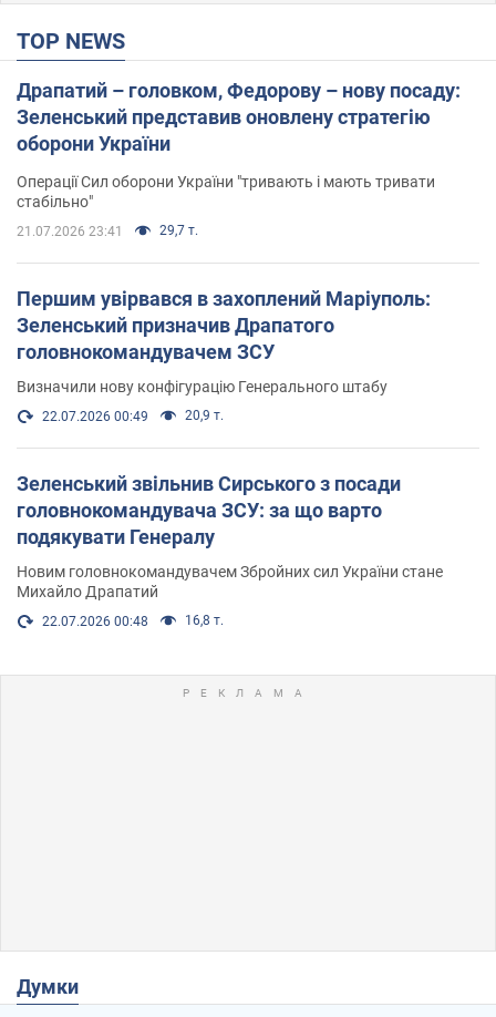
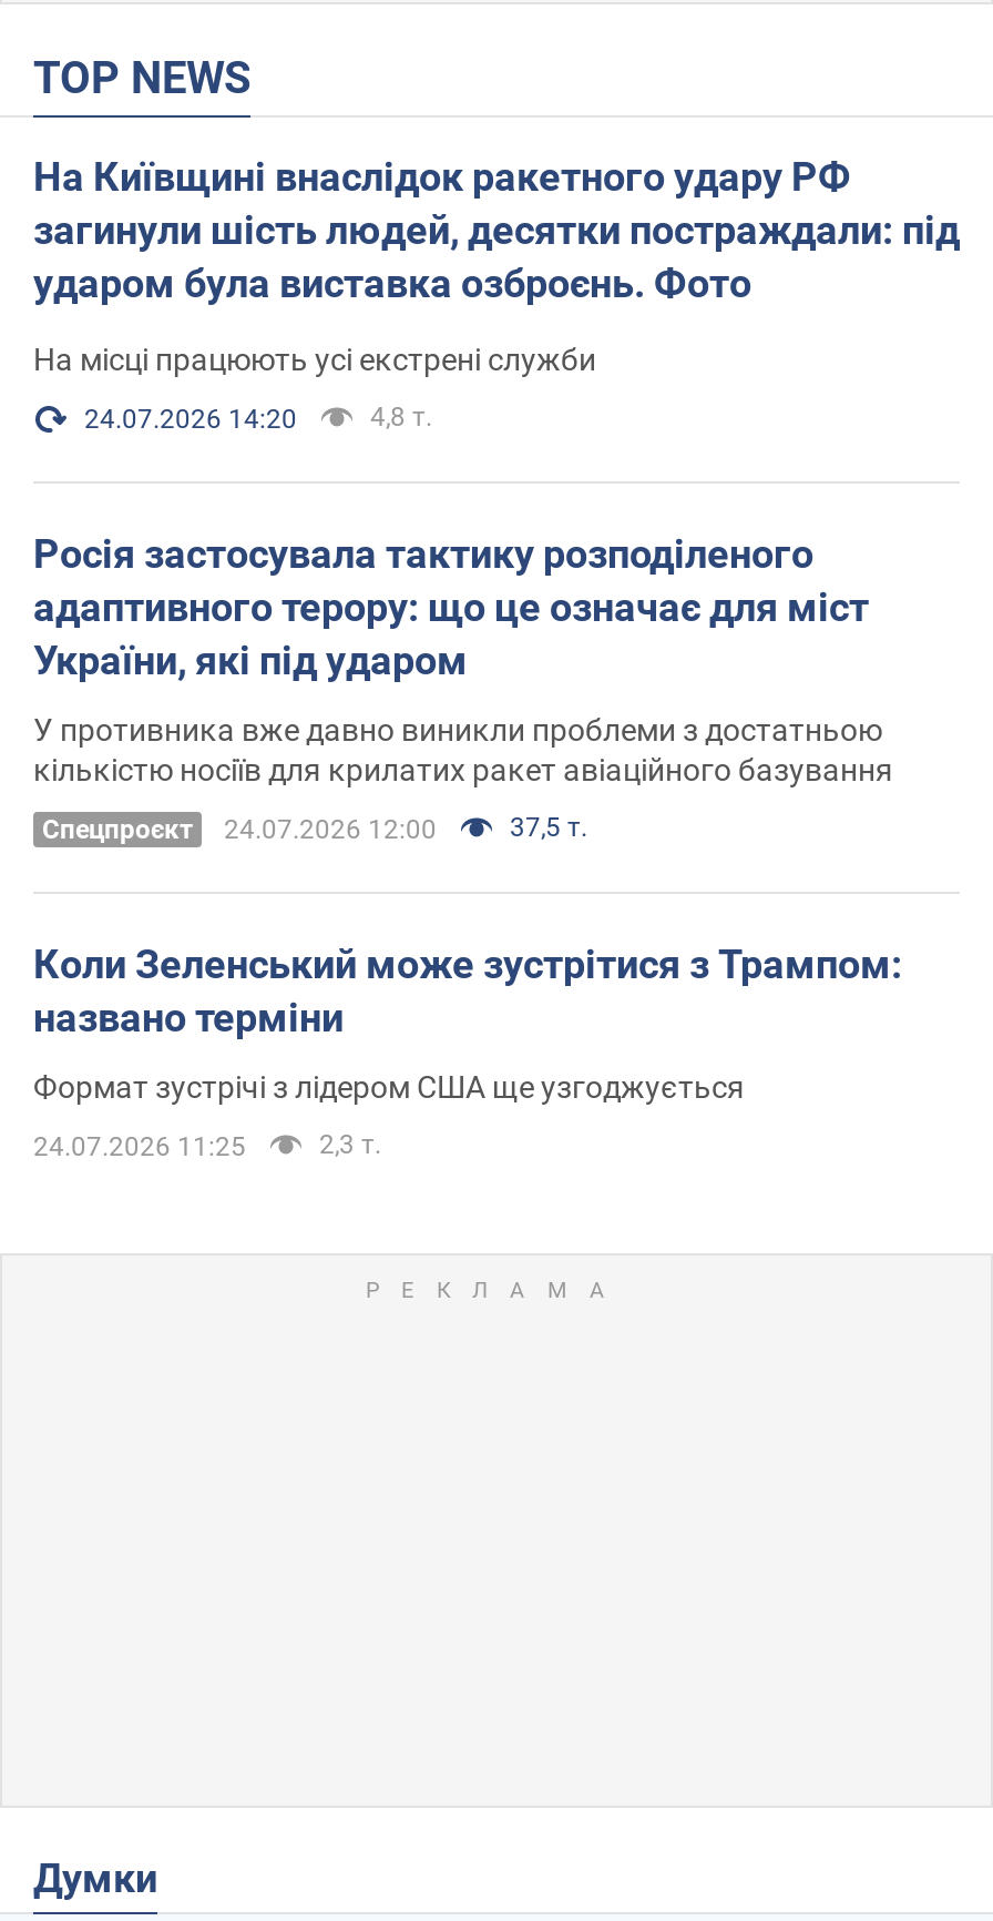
- Драпатий – головком, Федорову – нову посаду:
- Зеленський представив оновлену стратегію
- оборони України
+ На Київщині внаслідок ракетного удару РФ
+ загинули шість людей, десятки постраждали: під
+ ударом була виставка озброєнь. Фото

- Операції Сил оборони України "тривають і мають тривати
- стабільно"
+ На місці працюють усі екстрені служби

- 21.07.2026 23:41
- 29,7 т.
+ 24.07.2026 14:20
+ 4,8 т.

- Першим увірвався в захоплений Маріуполь:
- Зеленський призначив Драпатого
- головнокомандувачем ЗСУ
+ Росія застосувала тактику розподіленого
+ адаптивного терору: що це означає для міст
+ України, які під ударом

- Визначили нову конфігурацію Генерального штабу
+ У противника вже давно виникли проблеми з достатньою
+ кількістю носіїв для крилатих ракет авіаційного базування

- 22.07.2026 00:49
- 20,9 т.
+ Cпецпроєкт
+ 24.07.2026 12:00
+ 37,5 т.

- Зеленський звільнив Сирського з посади
- головнокомандувача ЗСУ: за що варто
- подякувати Генералу
+ Коли Зеленський може зустрітися з Трампом:
+ названо терміни

- Новим головнокомандувачем Збройних сил України стане
- Михайло Драпатий
+ Формат зустрічі з лідером США ще узгоджується

- 22.07.2026 00:48
- 16,8 т.
+ 24.07.2026 11:25
+ 2,3 т.
